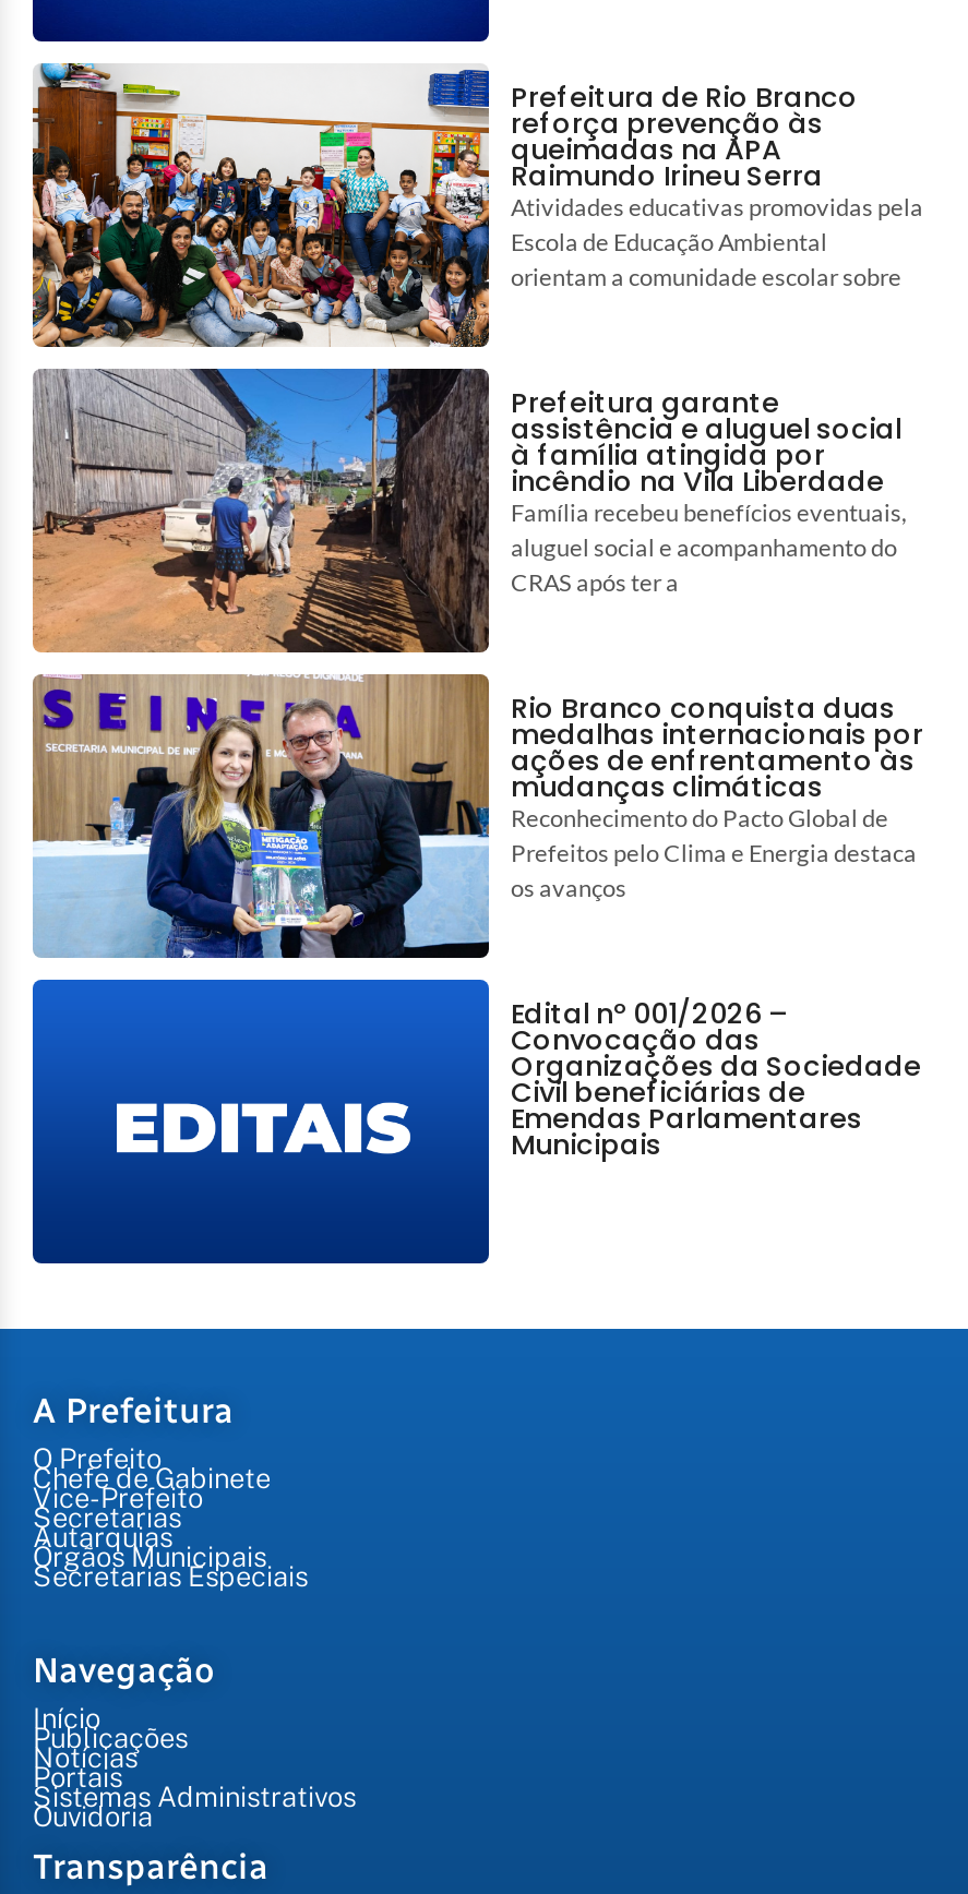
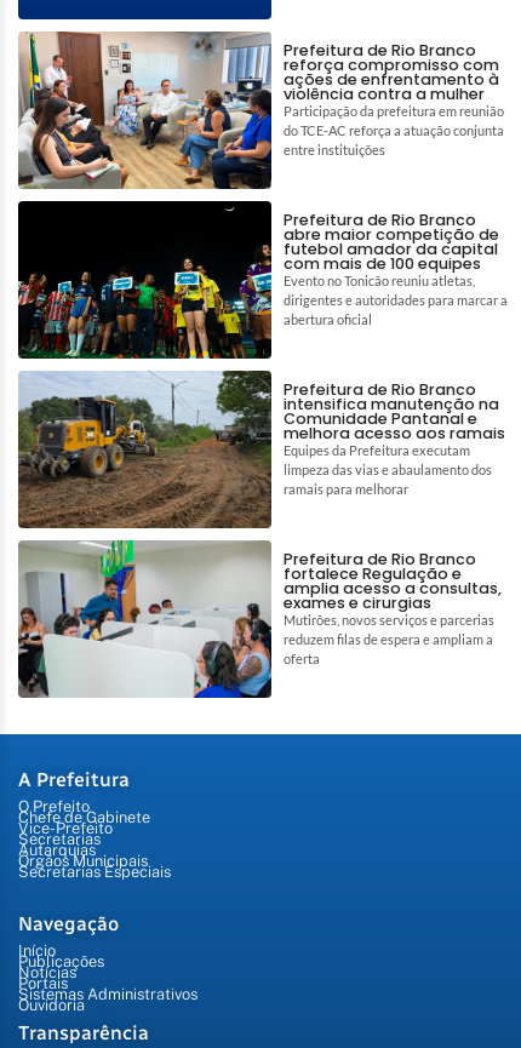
- [image]
- reforça prevenção às
- queimadas na APA
- Raimundo Irineu Serra
- Atividades educativas promovidas pela
- Escola de Educação Ambiental
- orientam a comunidade escolar sobre
+ [image]
+ reforça compromisso com
+ ações de enfrentamento à
+ violência contra a mulher
+ Participação da prefeitura em reunião
+ do TCE-AC reforça a atuação conjunta
+ entre instituições

- [image]
- Prefeitura garante
- assistência e aluguel social
- à família atingida por
- incêndio na Vila Liberdade
- Família recebeu benefícios eventuais,
- aluguel social e acompanhamento do
- CRAS após ter a
+ [image]
+ Prefeitura de Rio Branco
+ abre maior competição de
+ futebol amador da capital
+ com mais de 100 equipes
+ Evento no Tonicão reuniu atletas,
+ dirigentes e autoridades para marcar a
+ abertura oficial

- [image]
- Rio Branco conquista duas
- medalhas internacionais por
- ações de enfrentamento às
- mudanças climáticas
- Reconhecimento do Pacto Global de
- Prefeitos pelo Clima e Energia destaca
- os avanços
+ [image]
+ Prefeitura de Rio Branco
+ intensifica manutenção na
+ Comunidade Pantanal e
+ melhora acesso aos ramais
+ Equipes da Prefeitura executam
+ limpeza das vias e abaulamento dos
+ ramais para melhorar

- [image]
- Edital nº 001/2026 –
- Convocação das
- Organizações da Sociedade
- Civil beneficiárias de
- Emendas Parlamentares
- Municipais
+ [image]
+ Prefeitura de Rio Branco
+ fortalece Regulação e
+ amplia acesso a consultas,
+ exames e cirurgias
+ Mutirões, novos serviços e parcerias
+ reduzem filas de espera e ampliam a
+ oferta
